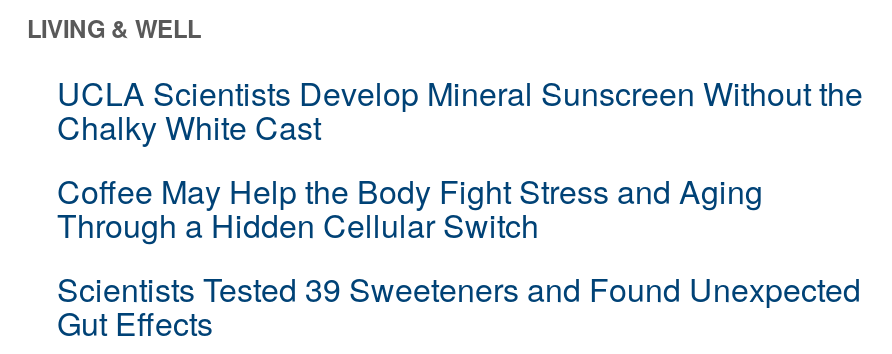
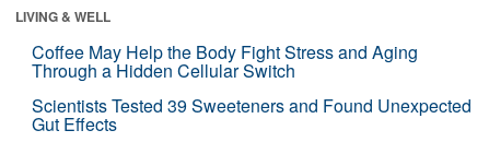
- UCLA Scientists Develop Mineral Sunscreen Without the
- Chalky White Cast
